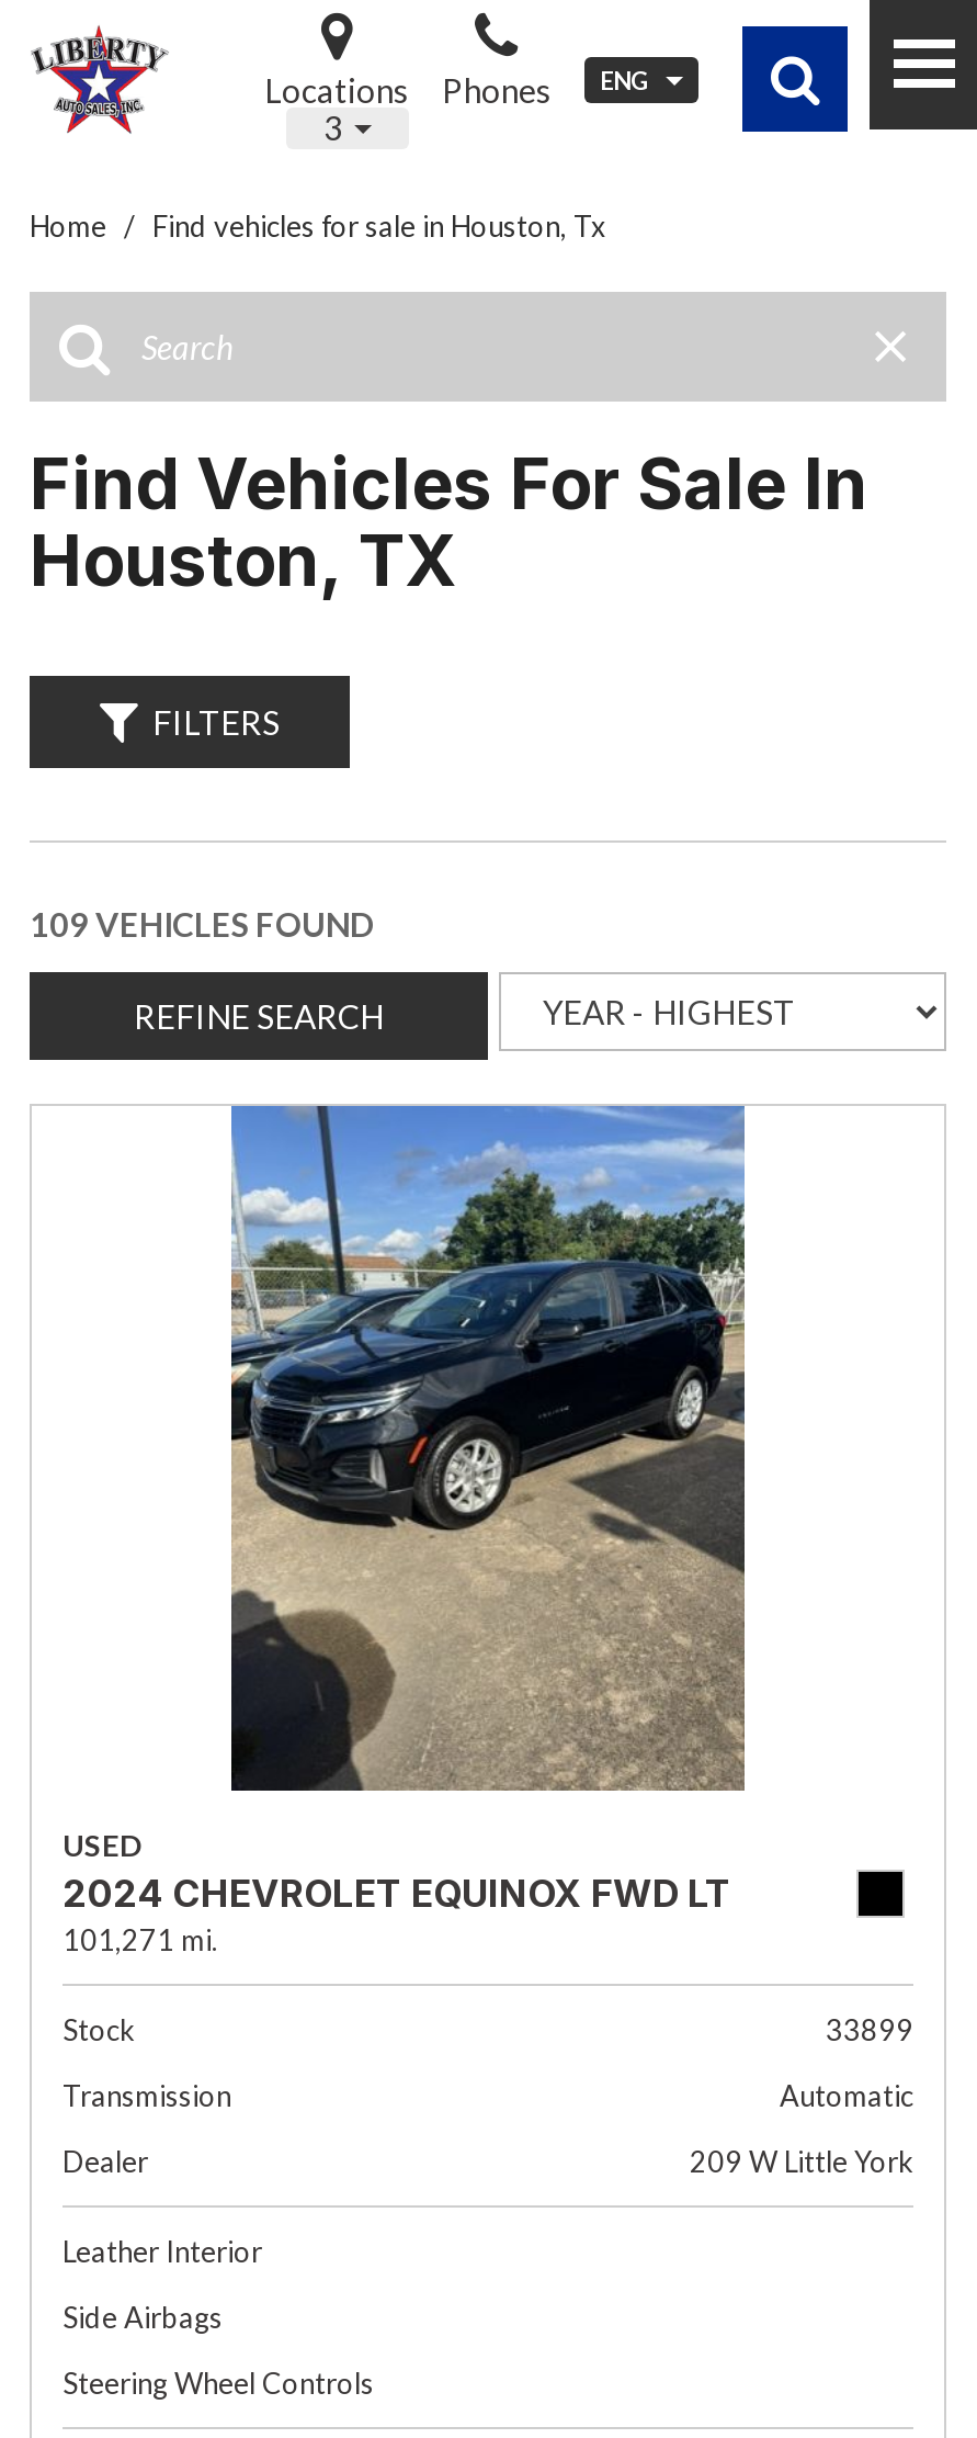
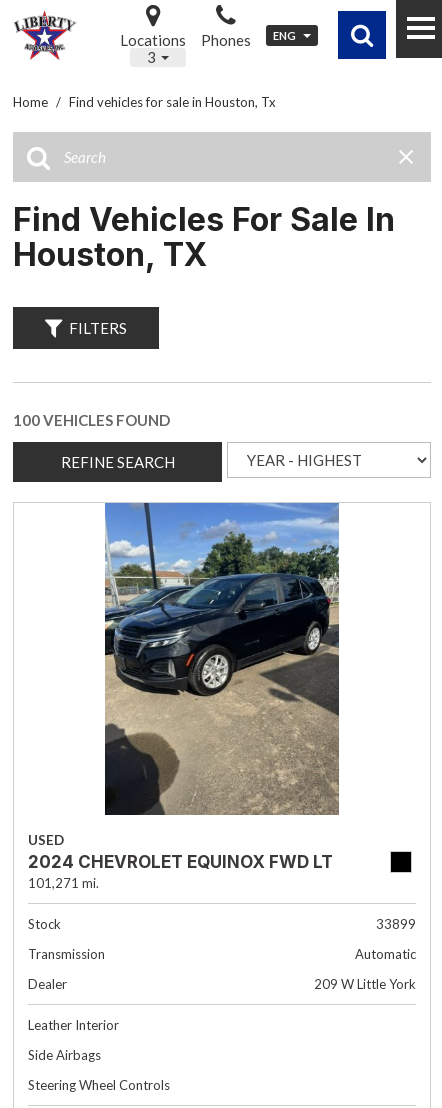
- 109 VEHICLES FOUND
+ 100 VEHICLES FOUND
